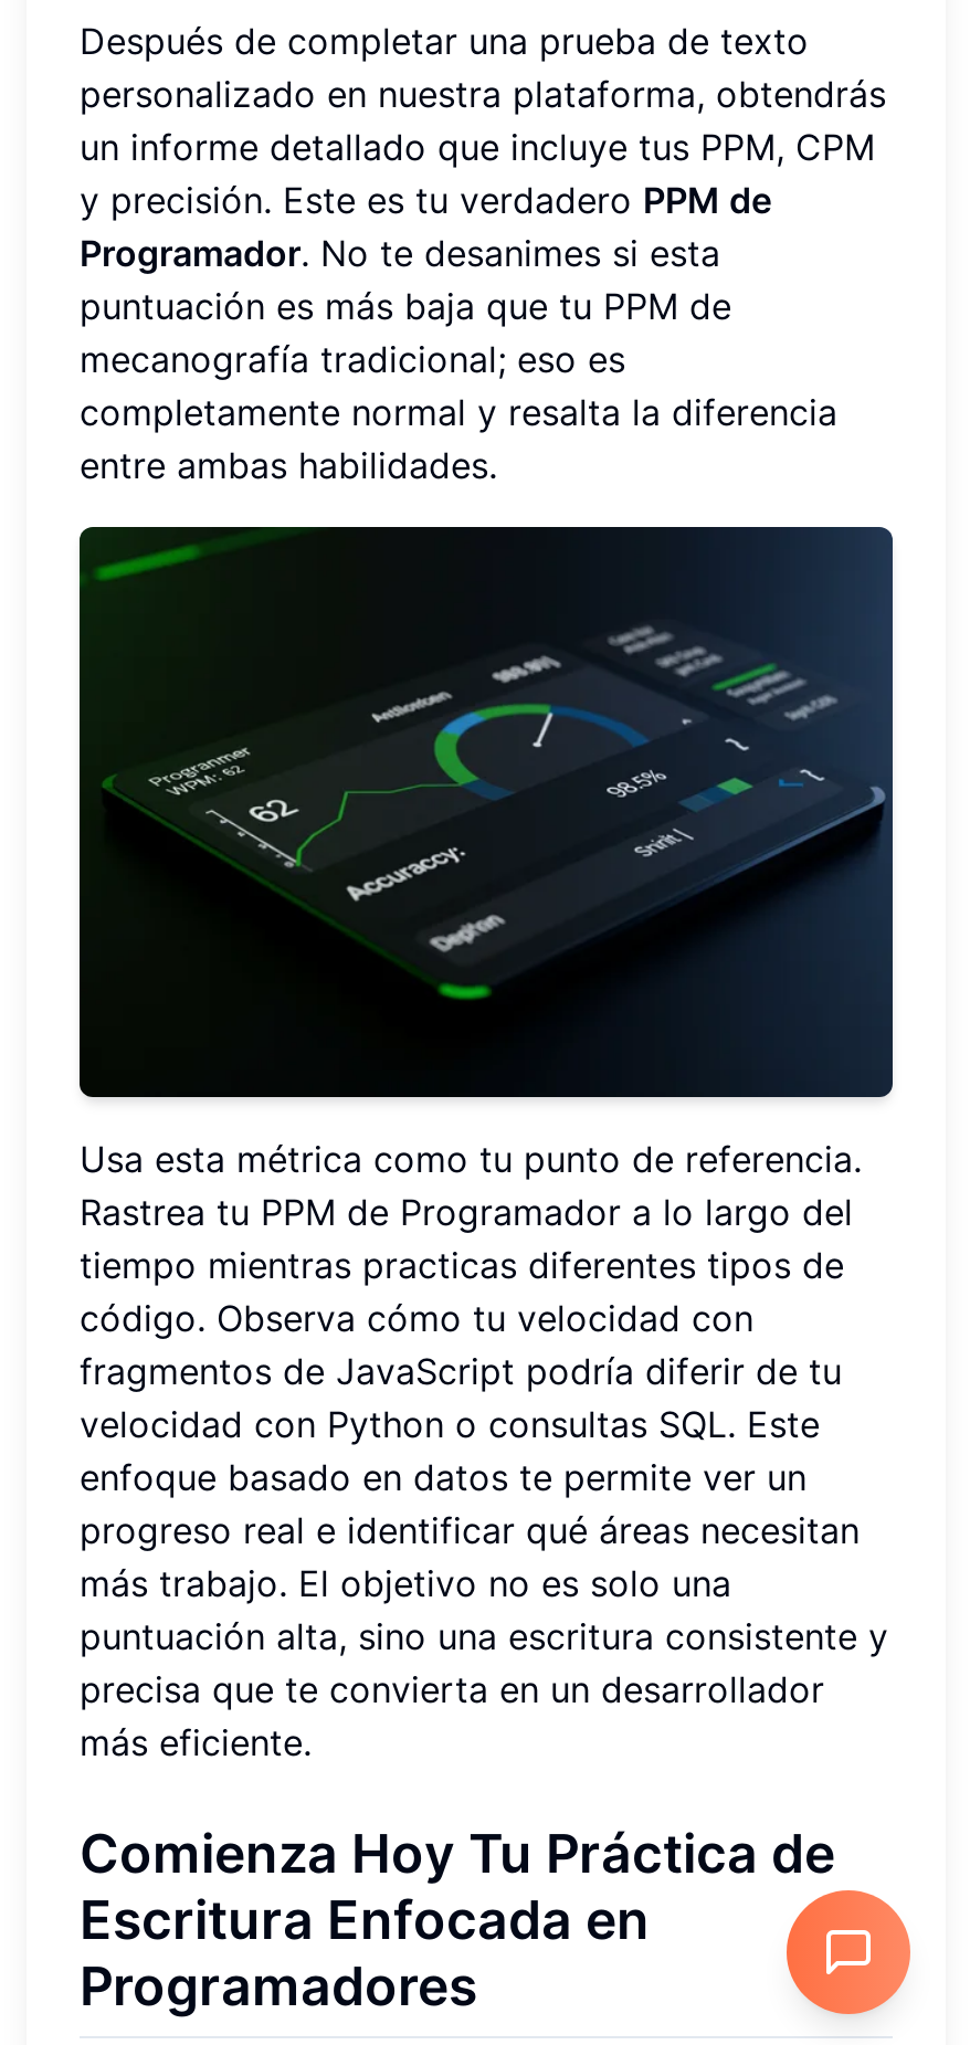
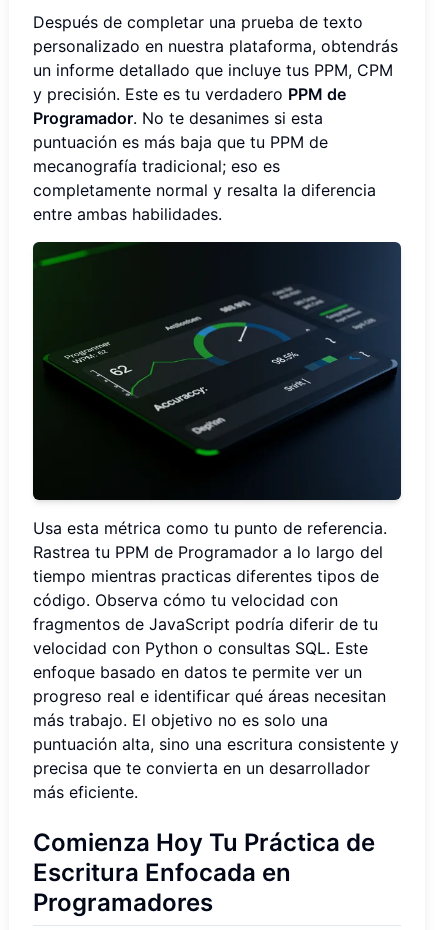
- [image]
